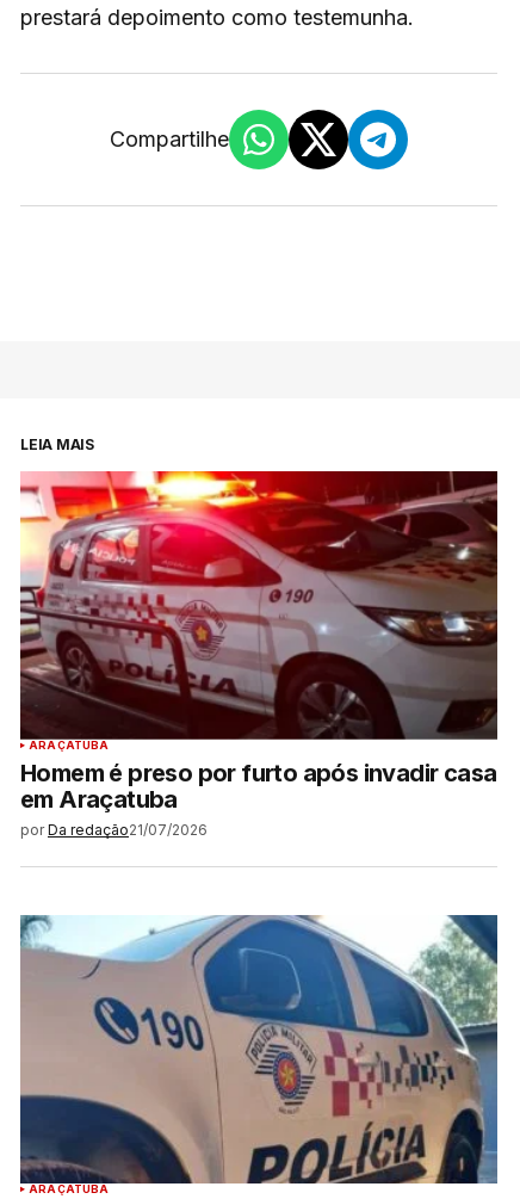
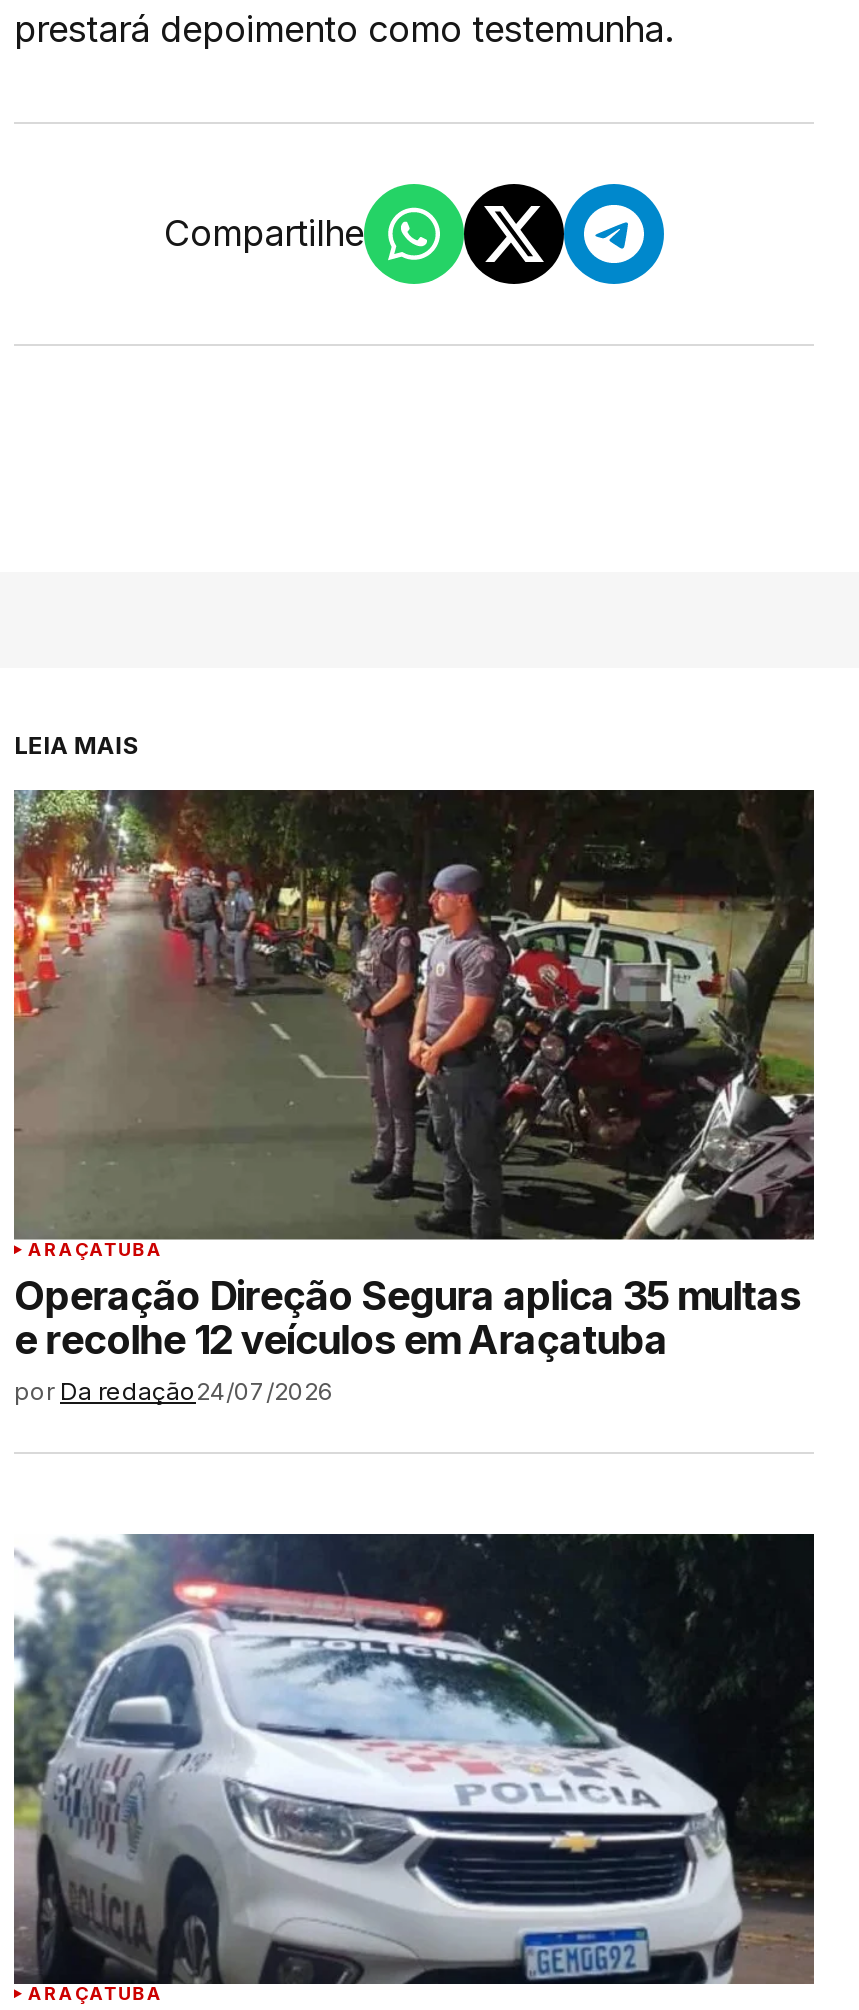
- [image]
- Homem é preso por furto após invadir casa
- em Araçatuba
- por Da redação21/07/2026
+ [image]
+ Operação Direção Segura aplica 35 multas
+ e recolhe 12 veículos em Araçatuba
+ por Da redação24/07/2026

- [image]
+ [image]
